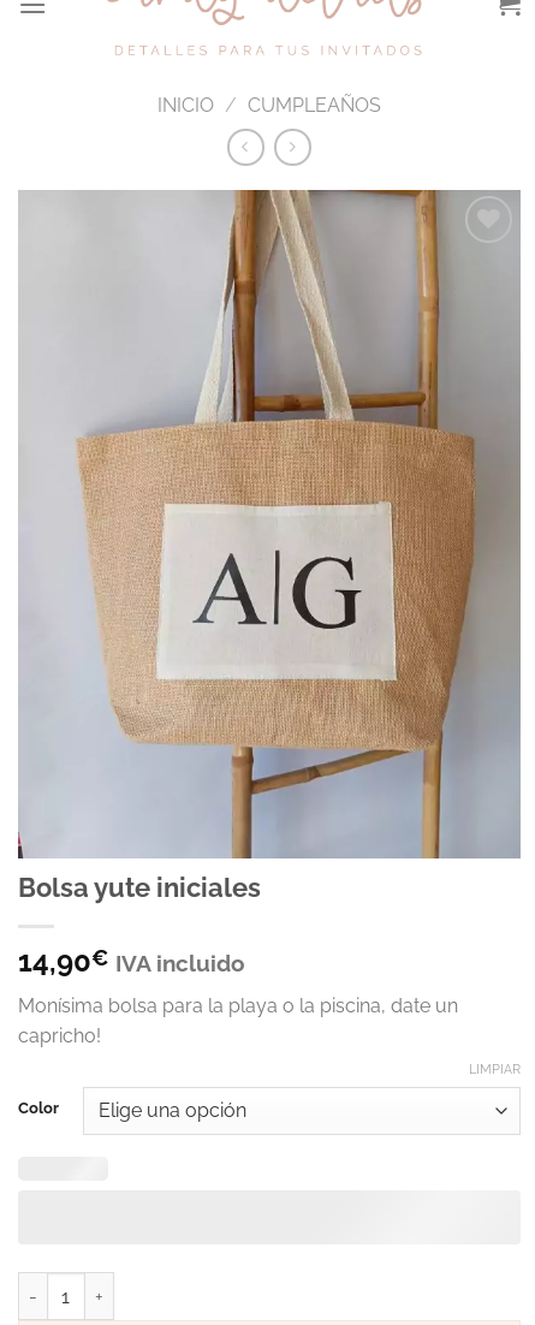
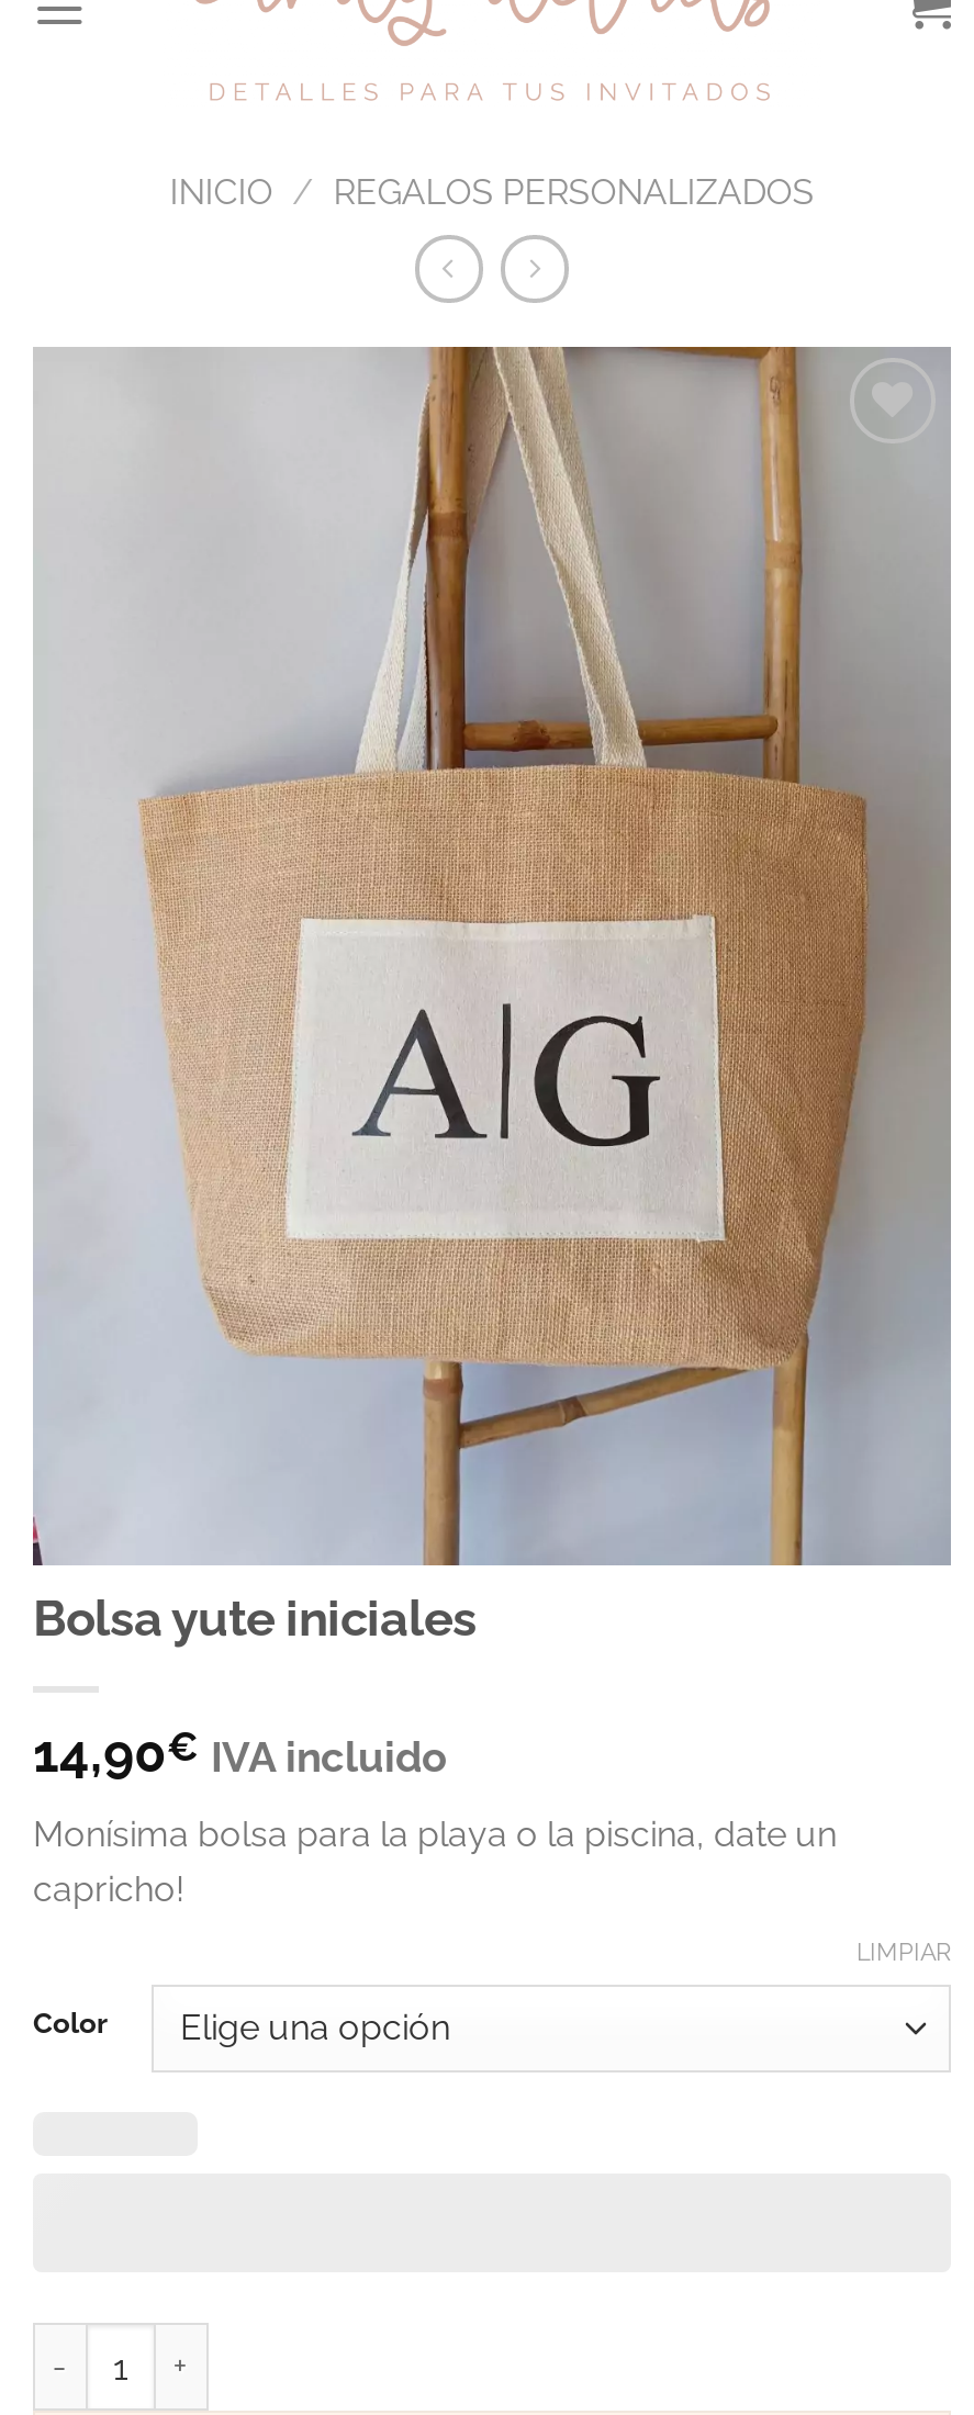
- INICIO / CUMPLEAÑOS
+ INICIO / REGALOS PERSONALIZADOS
